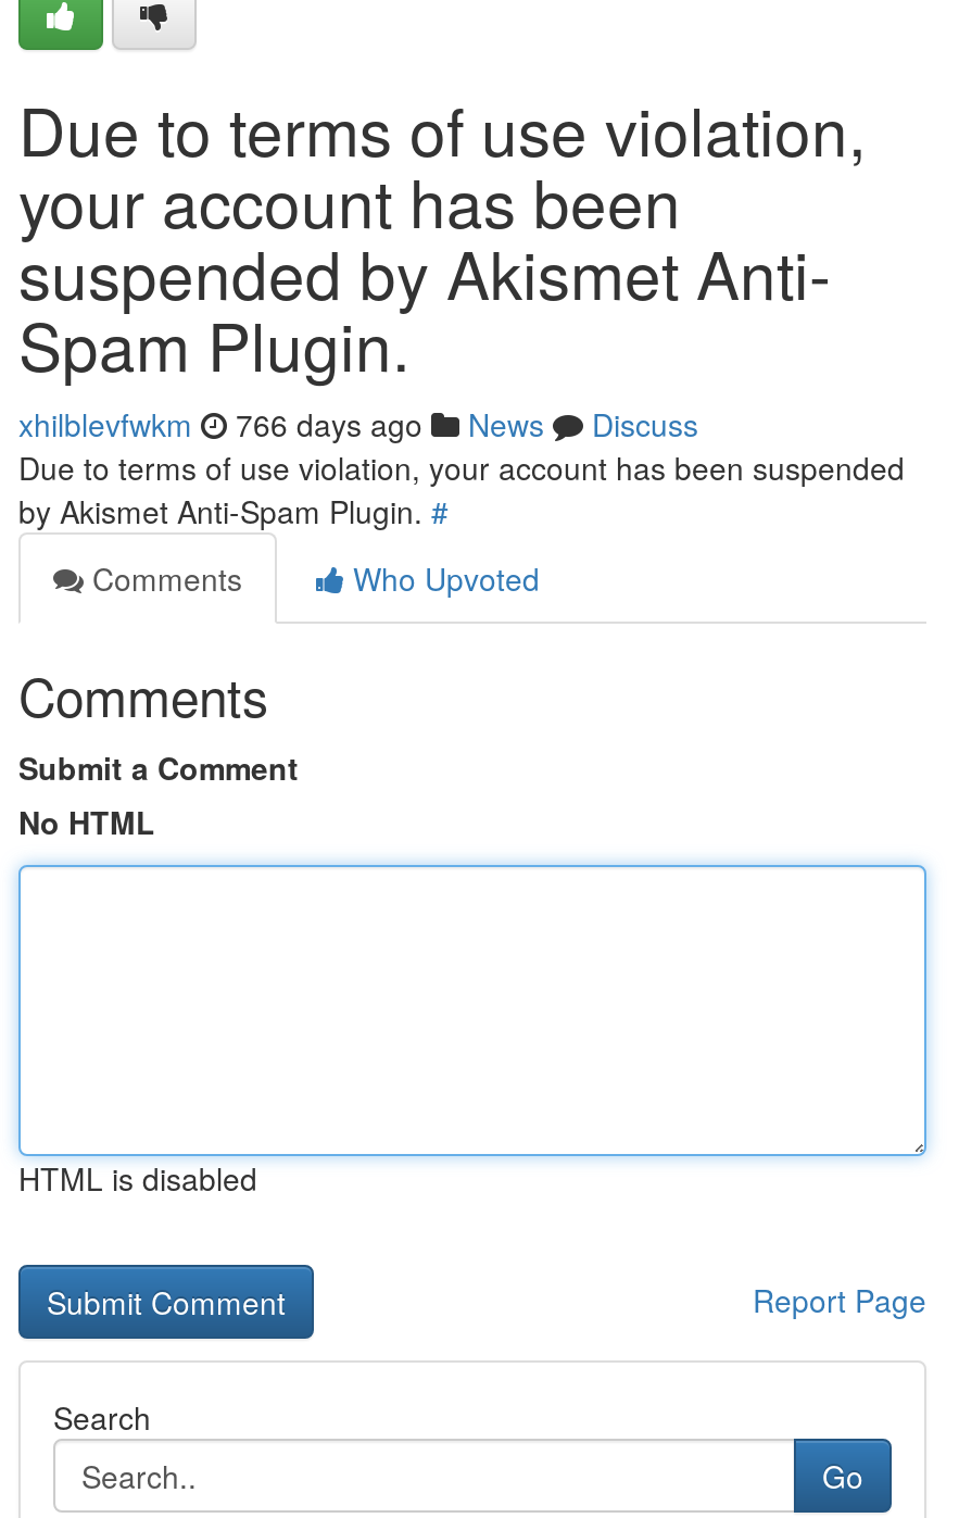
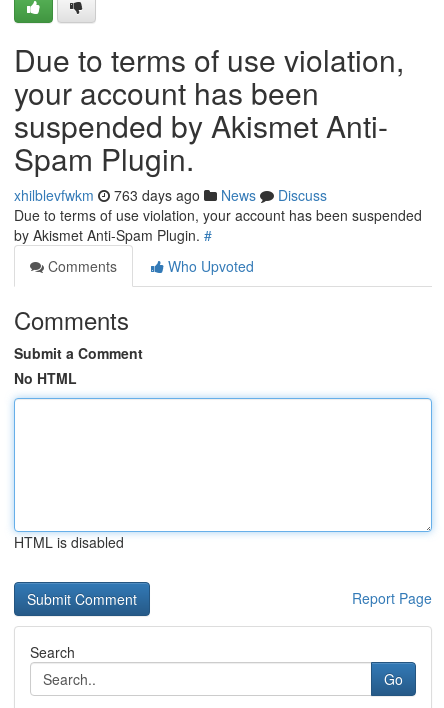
- xhilblevfwkm 766 days ago News Discuss
+ xhilblevfwkm 763 days ago News Discuss
